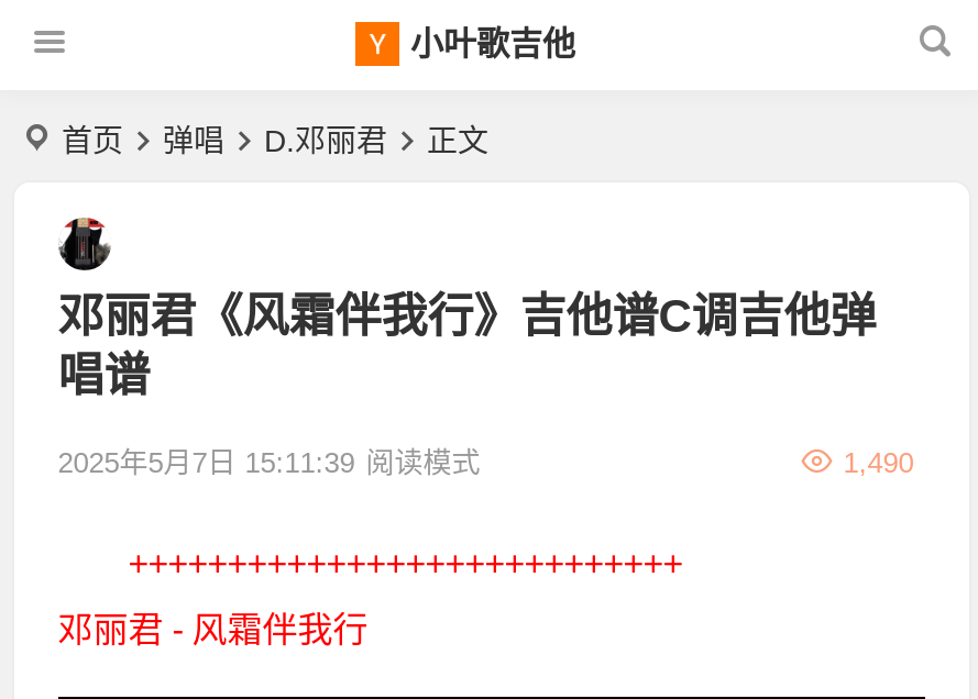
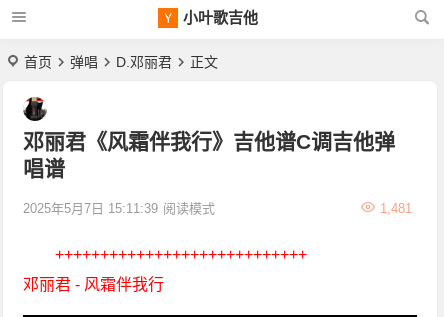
- 1,490
+ 1,481
